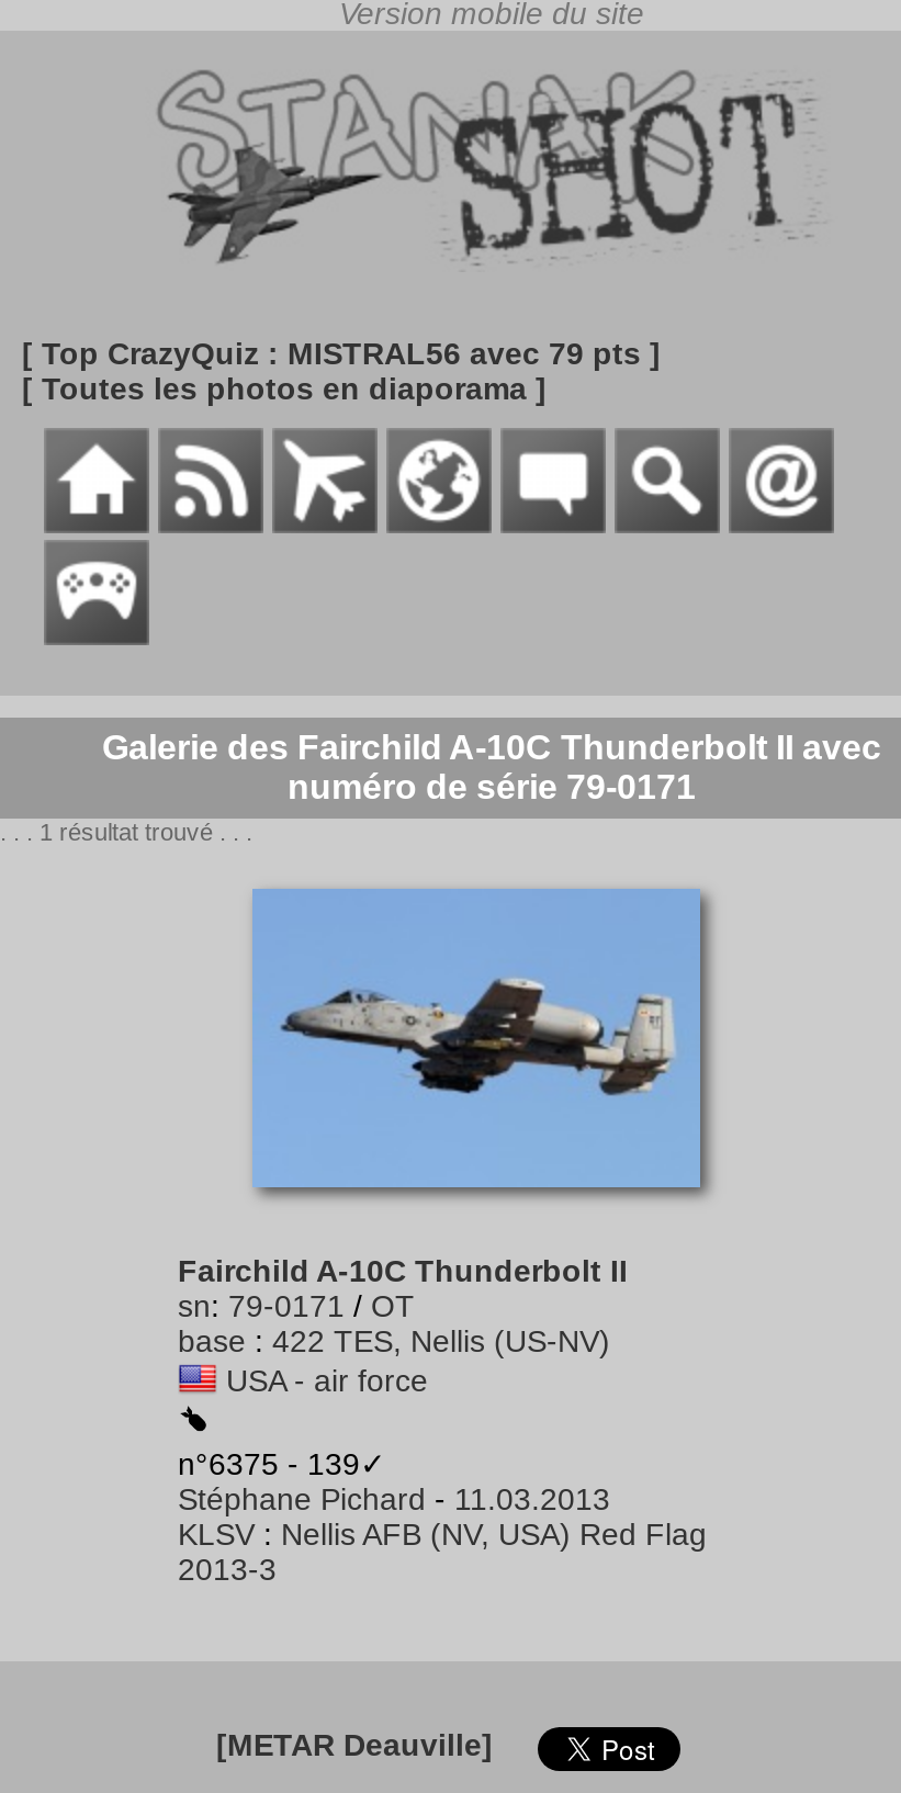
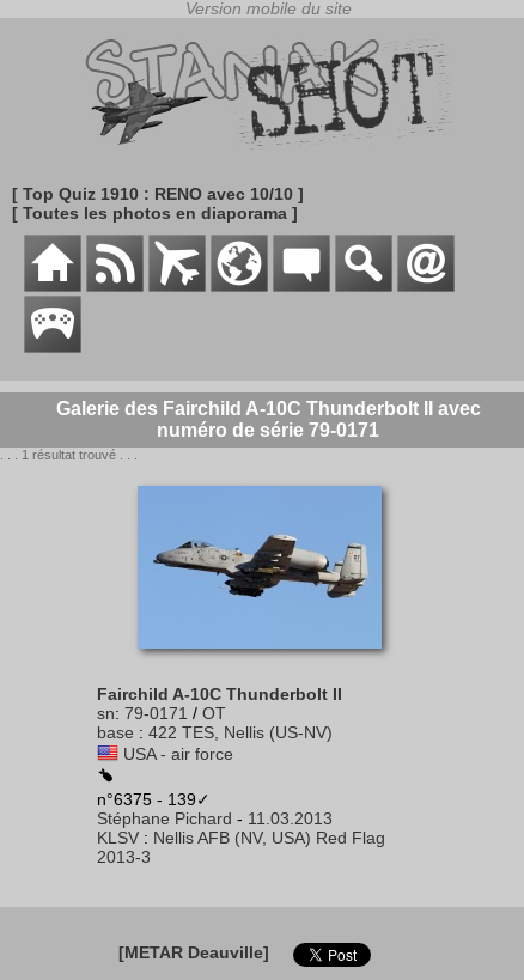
- [ Top CrazyQuiz : MISTRAL56 avec 79 pts ]
+ [ Top Quiz 1910 : RENO avec 10/10 ]
